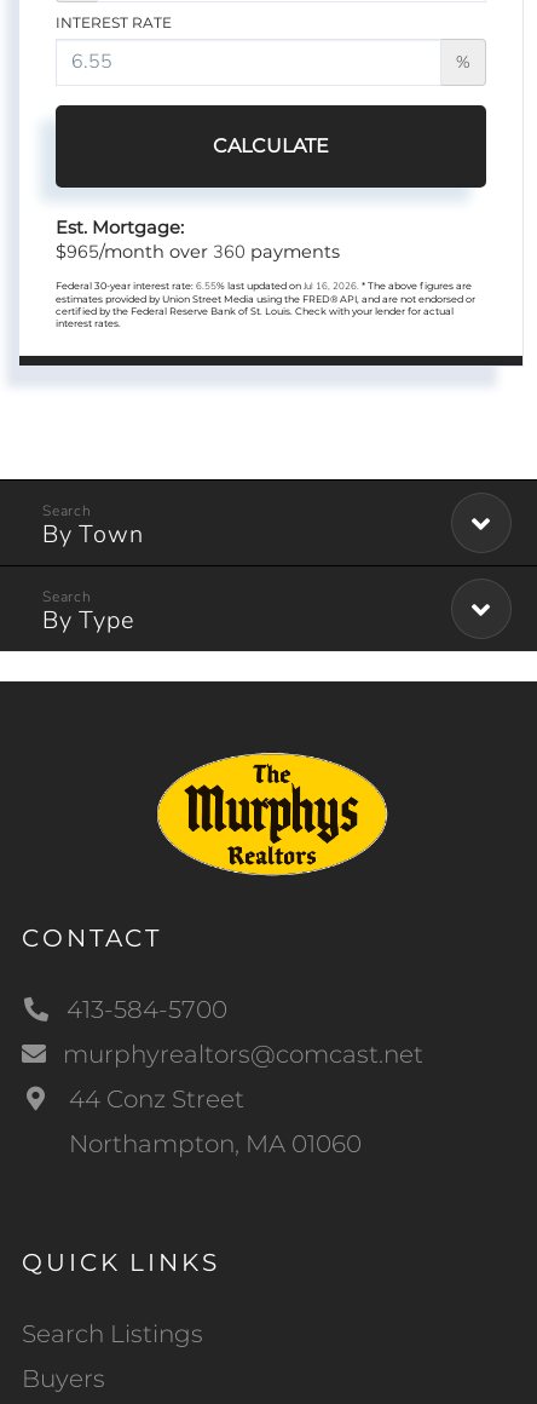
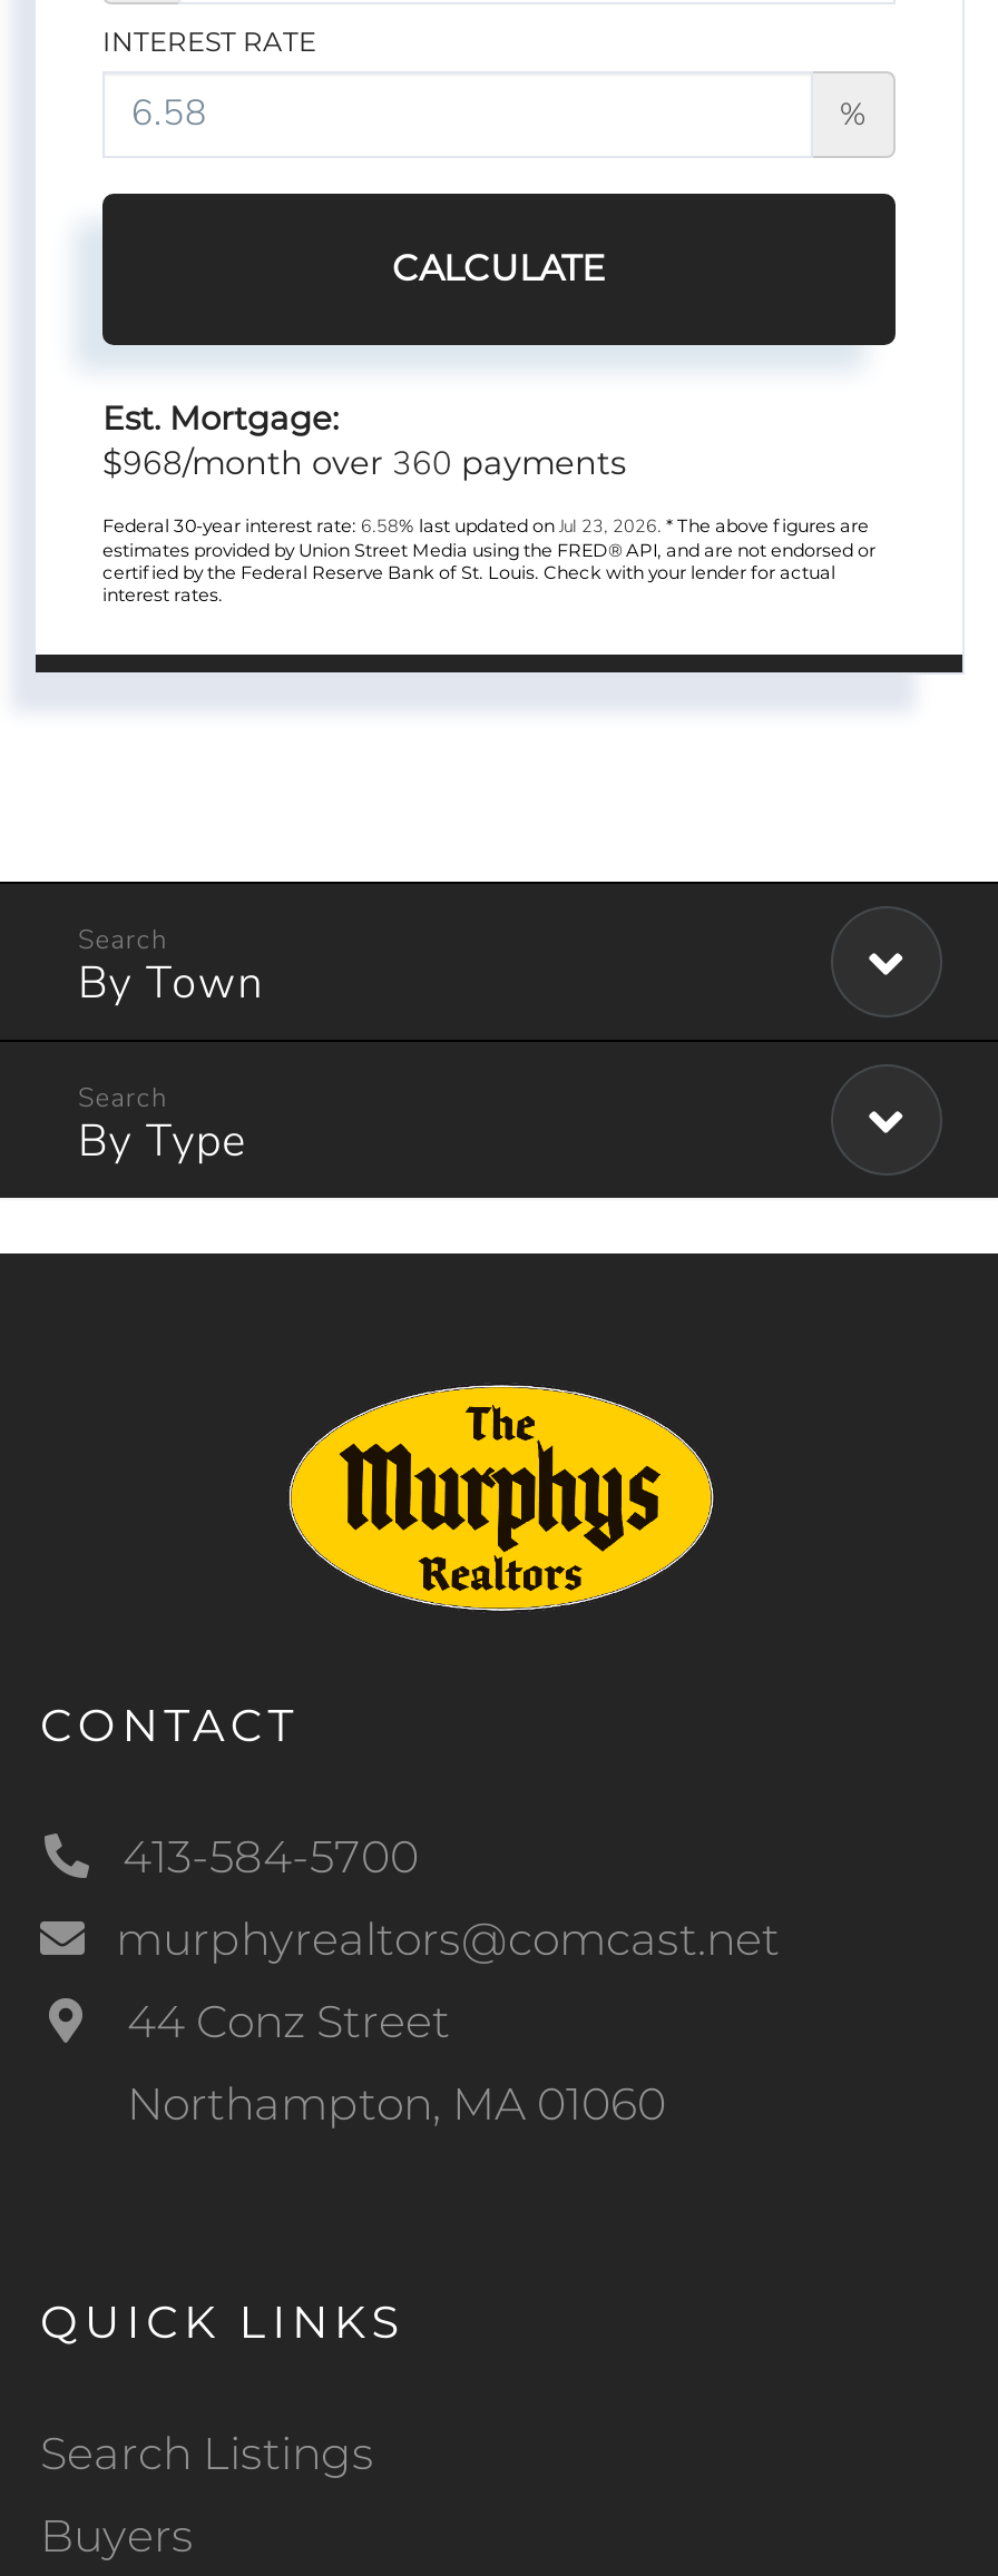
- $965/month over 360 payments
+ $968/month over 360 payments

- Federal 30-year interest rate: 6.55% last updated on Jul 16, 2026. * The above figures are
+ Federal 30-year interest rate: 6.58% last updated on Jul 23, 2026. * The above figures are
